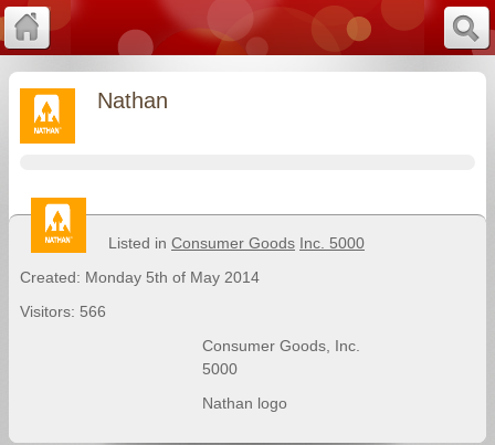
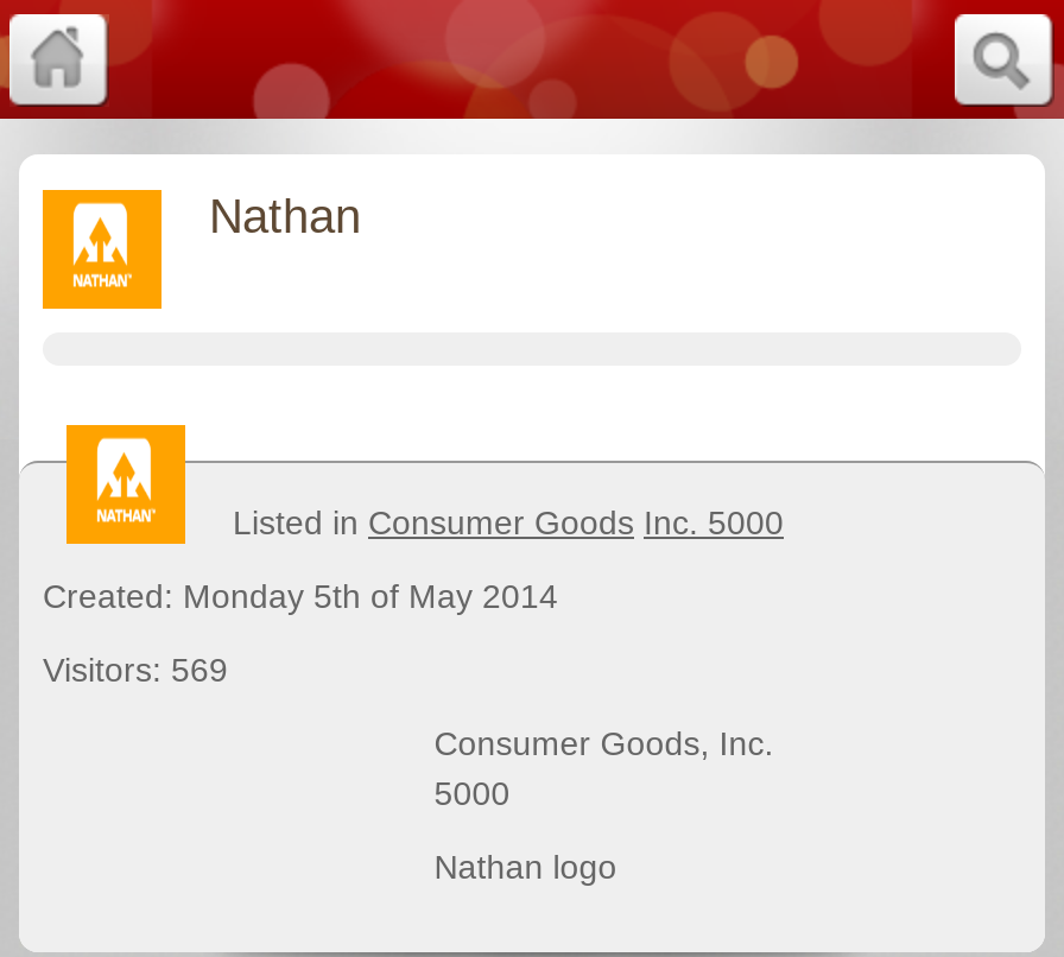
- Visitors: 566
+ Visitors: 569
